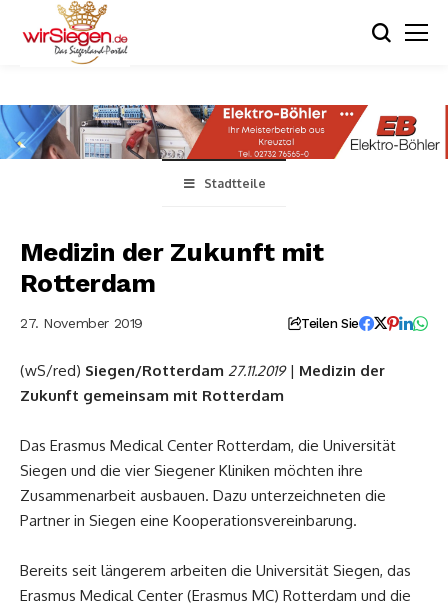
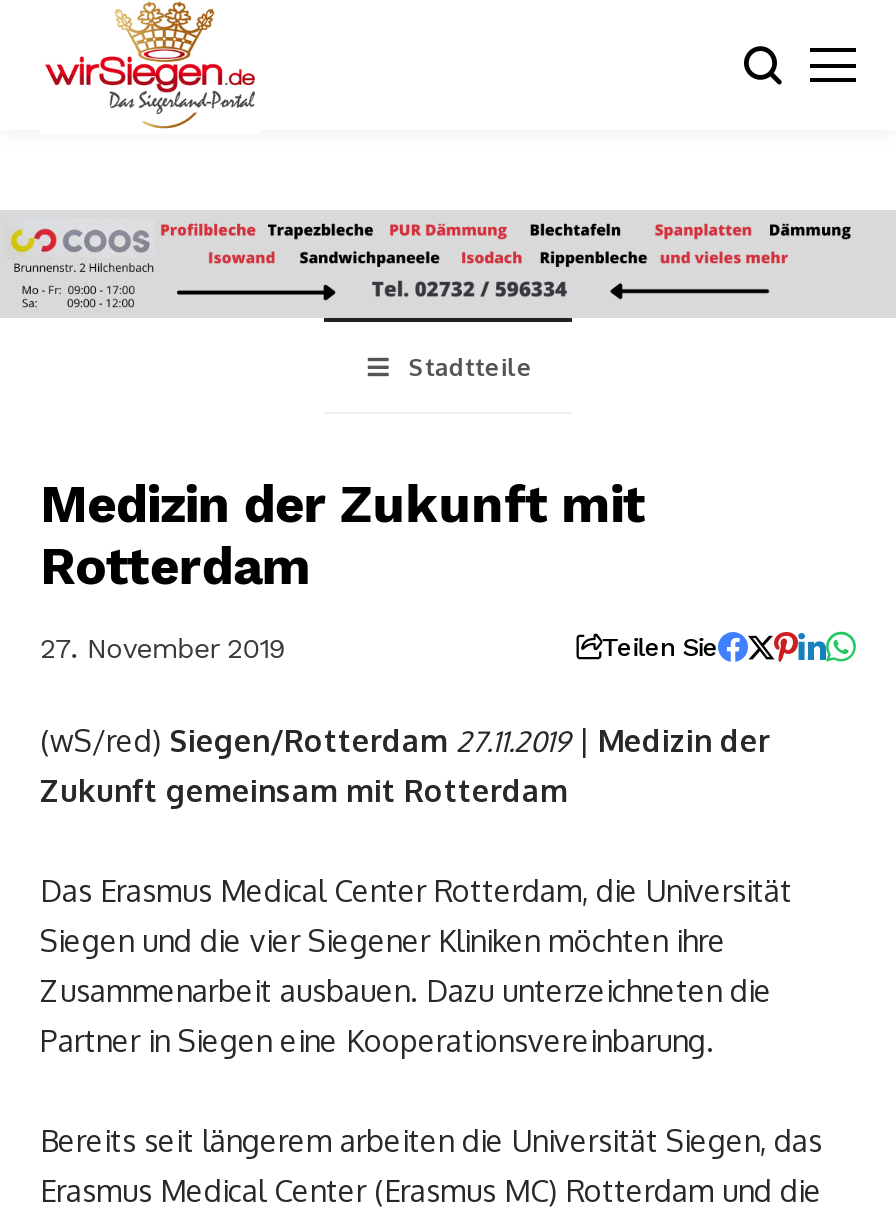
- [image]
+ [image]
